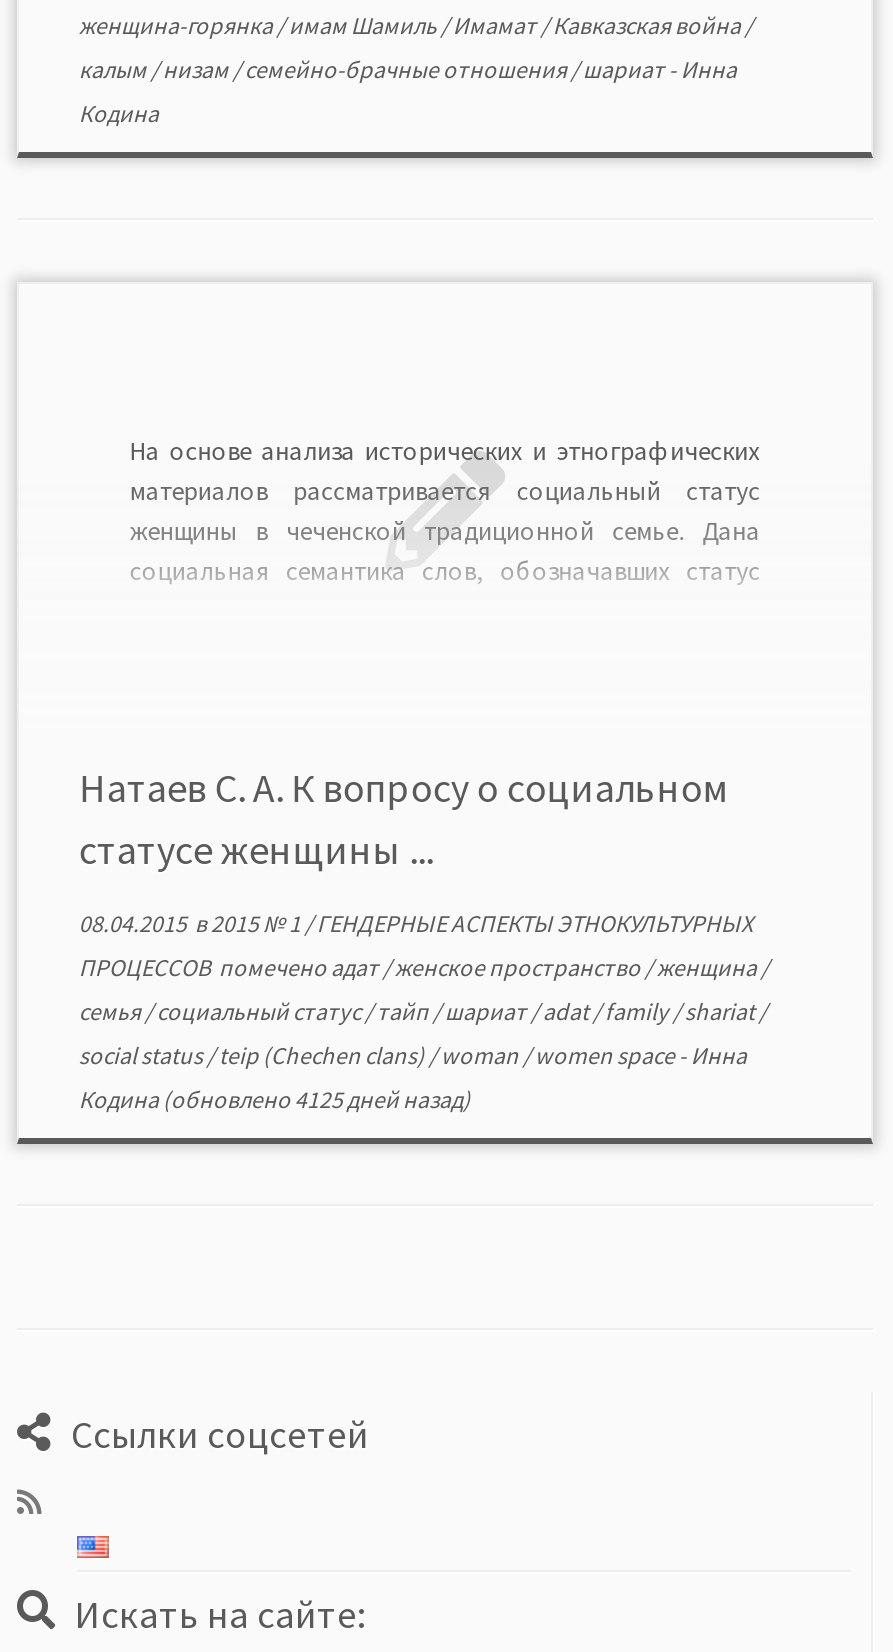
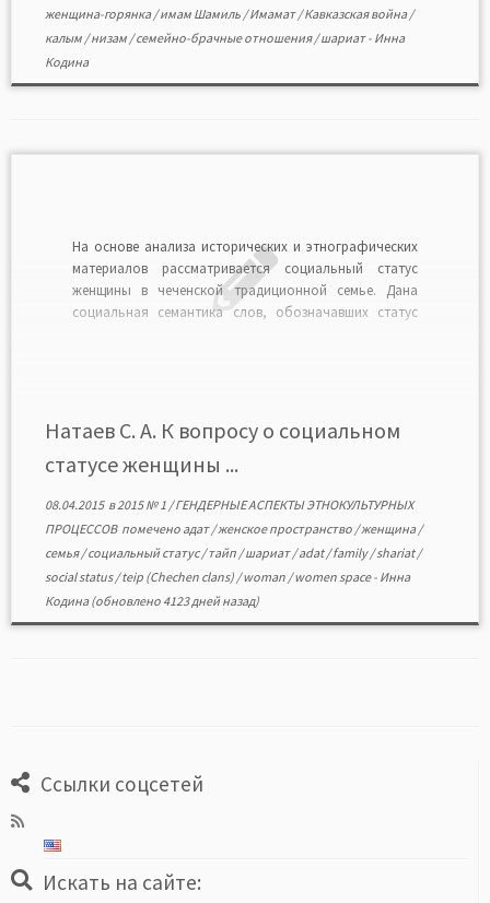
- Кодина (обновлено 4125 дней назад)
+ Кодина (обновлено 4123 дней назад)
